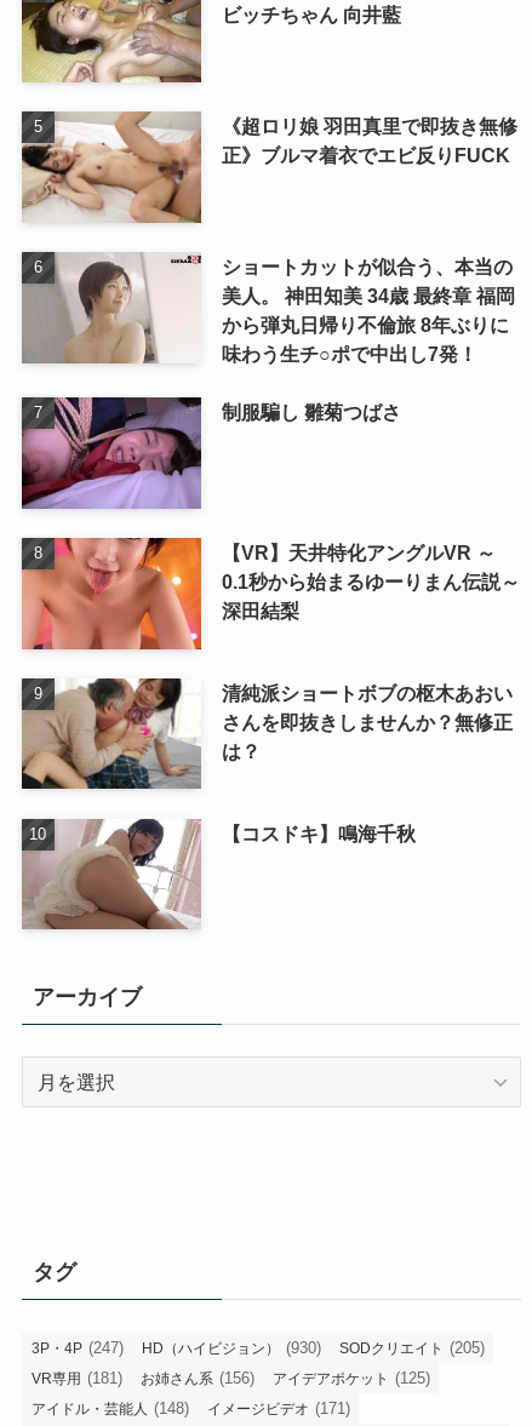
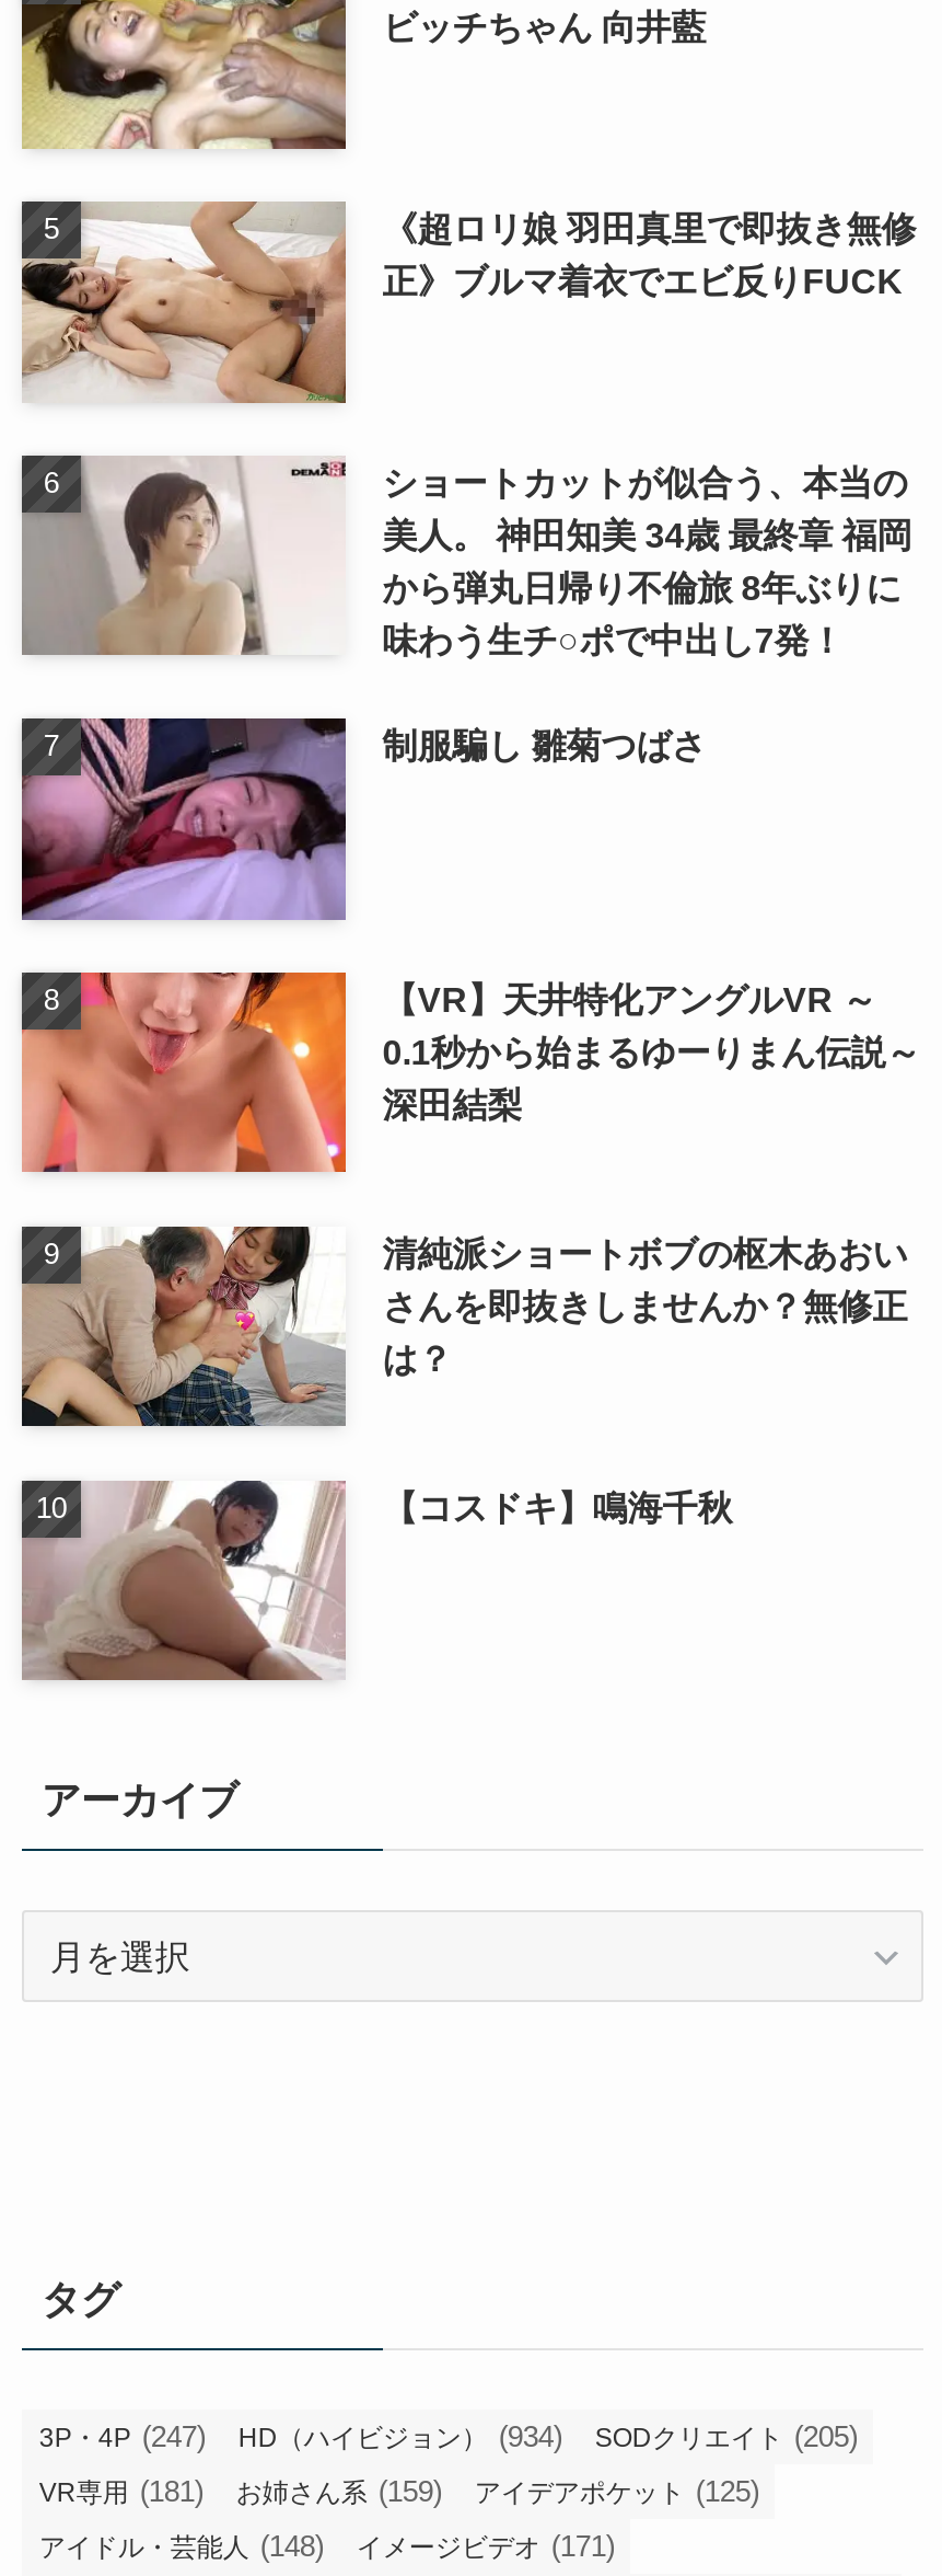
- HD（ハイビジョン）(930)
+ HD（ハイビジョン）(934)

- VR専用(181) お姉さん系(156) アイデアポケット(125)
+ VR専用(181) お姉さん系(159) アイデアポケット(125)
